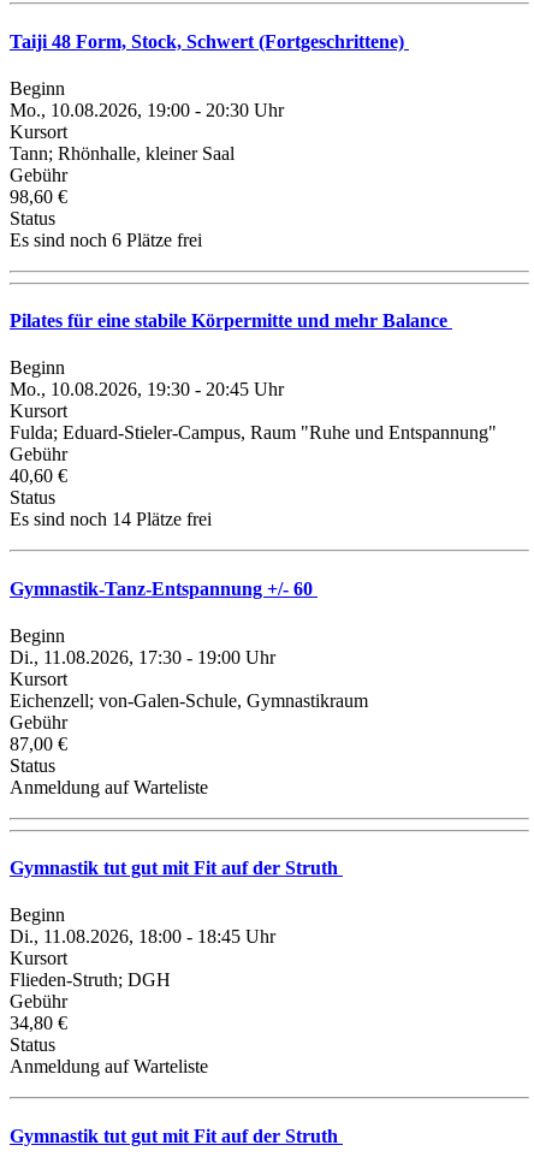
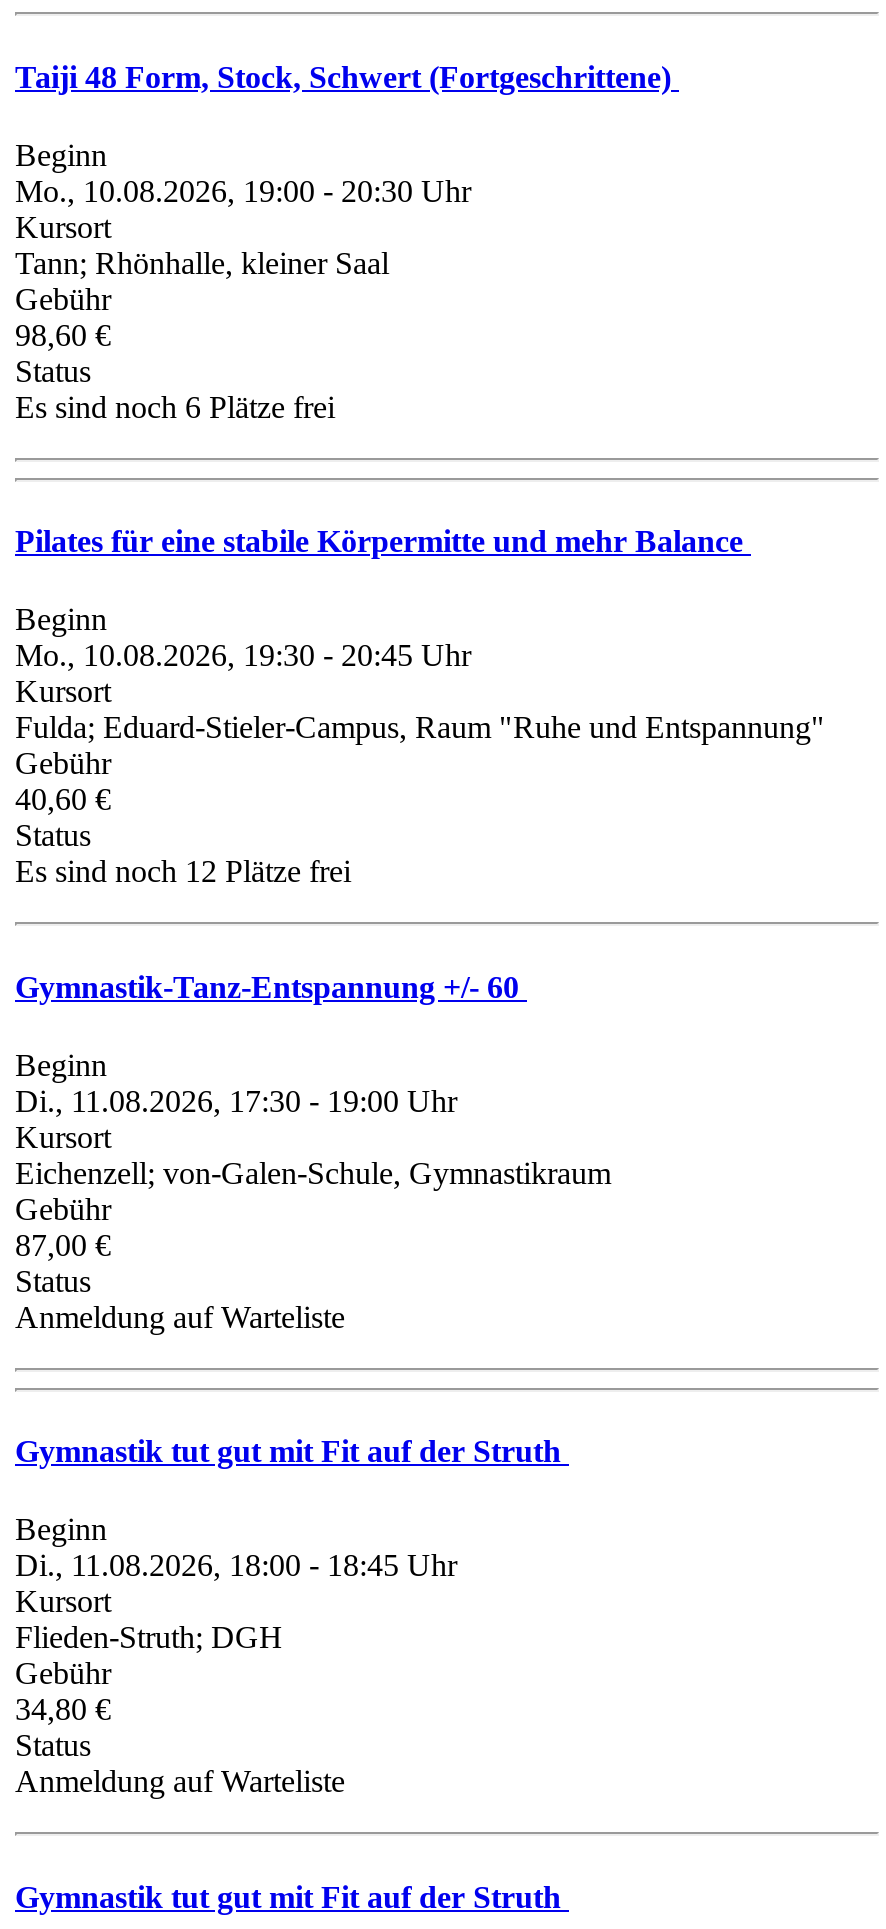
- Es sind noch 14 Plätze frei
+ Es sind noch 12 Plätze frei
